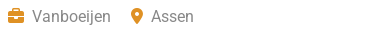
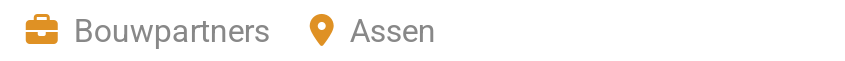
- Vanboeijen
+ Bouwpartners
